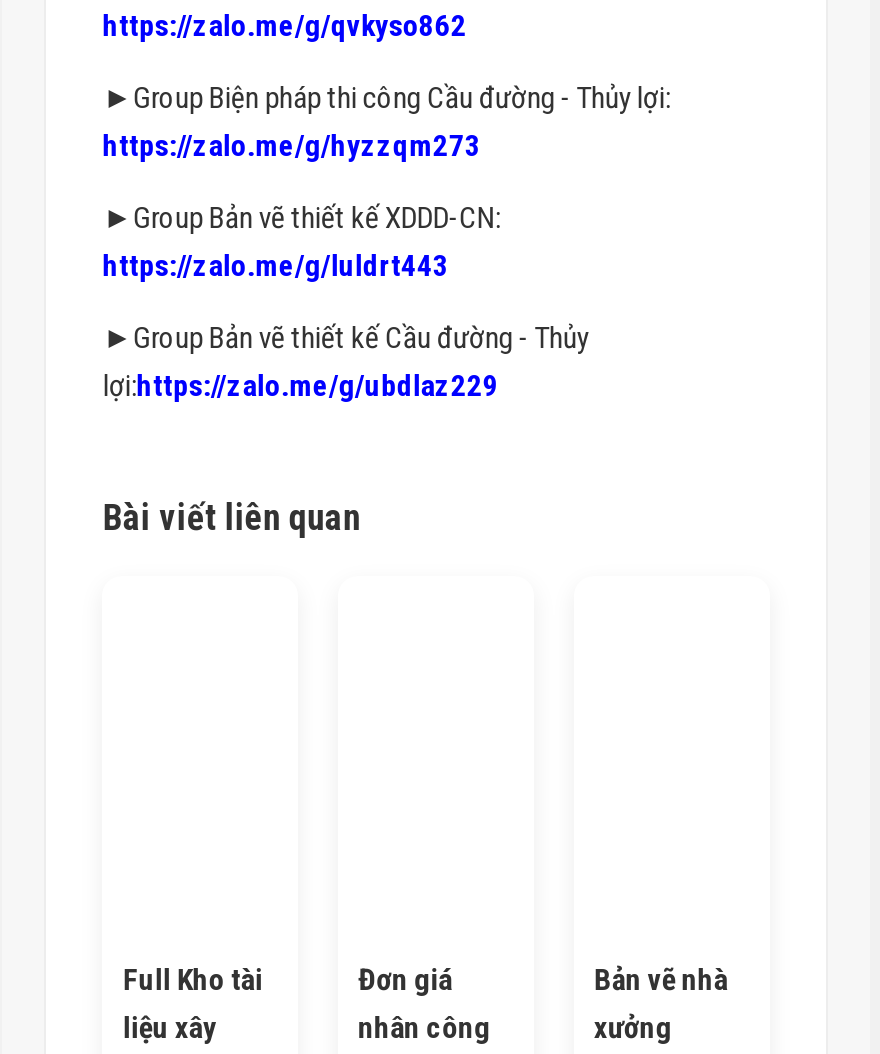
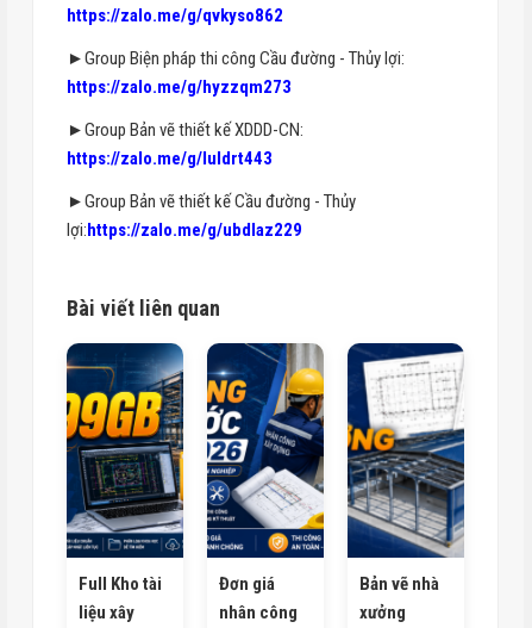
+ [image]

+ [image]

+ [image]
